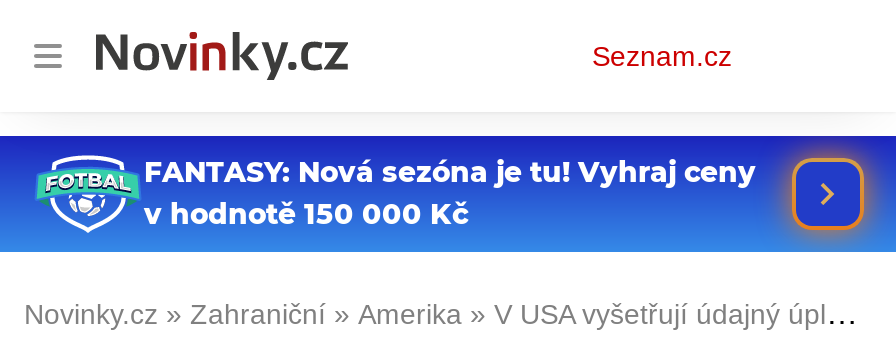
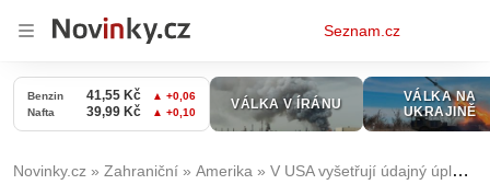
- [image]
+ [image]
